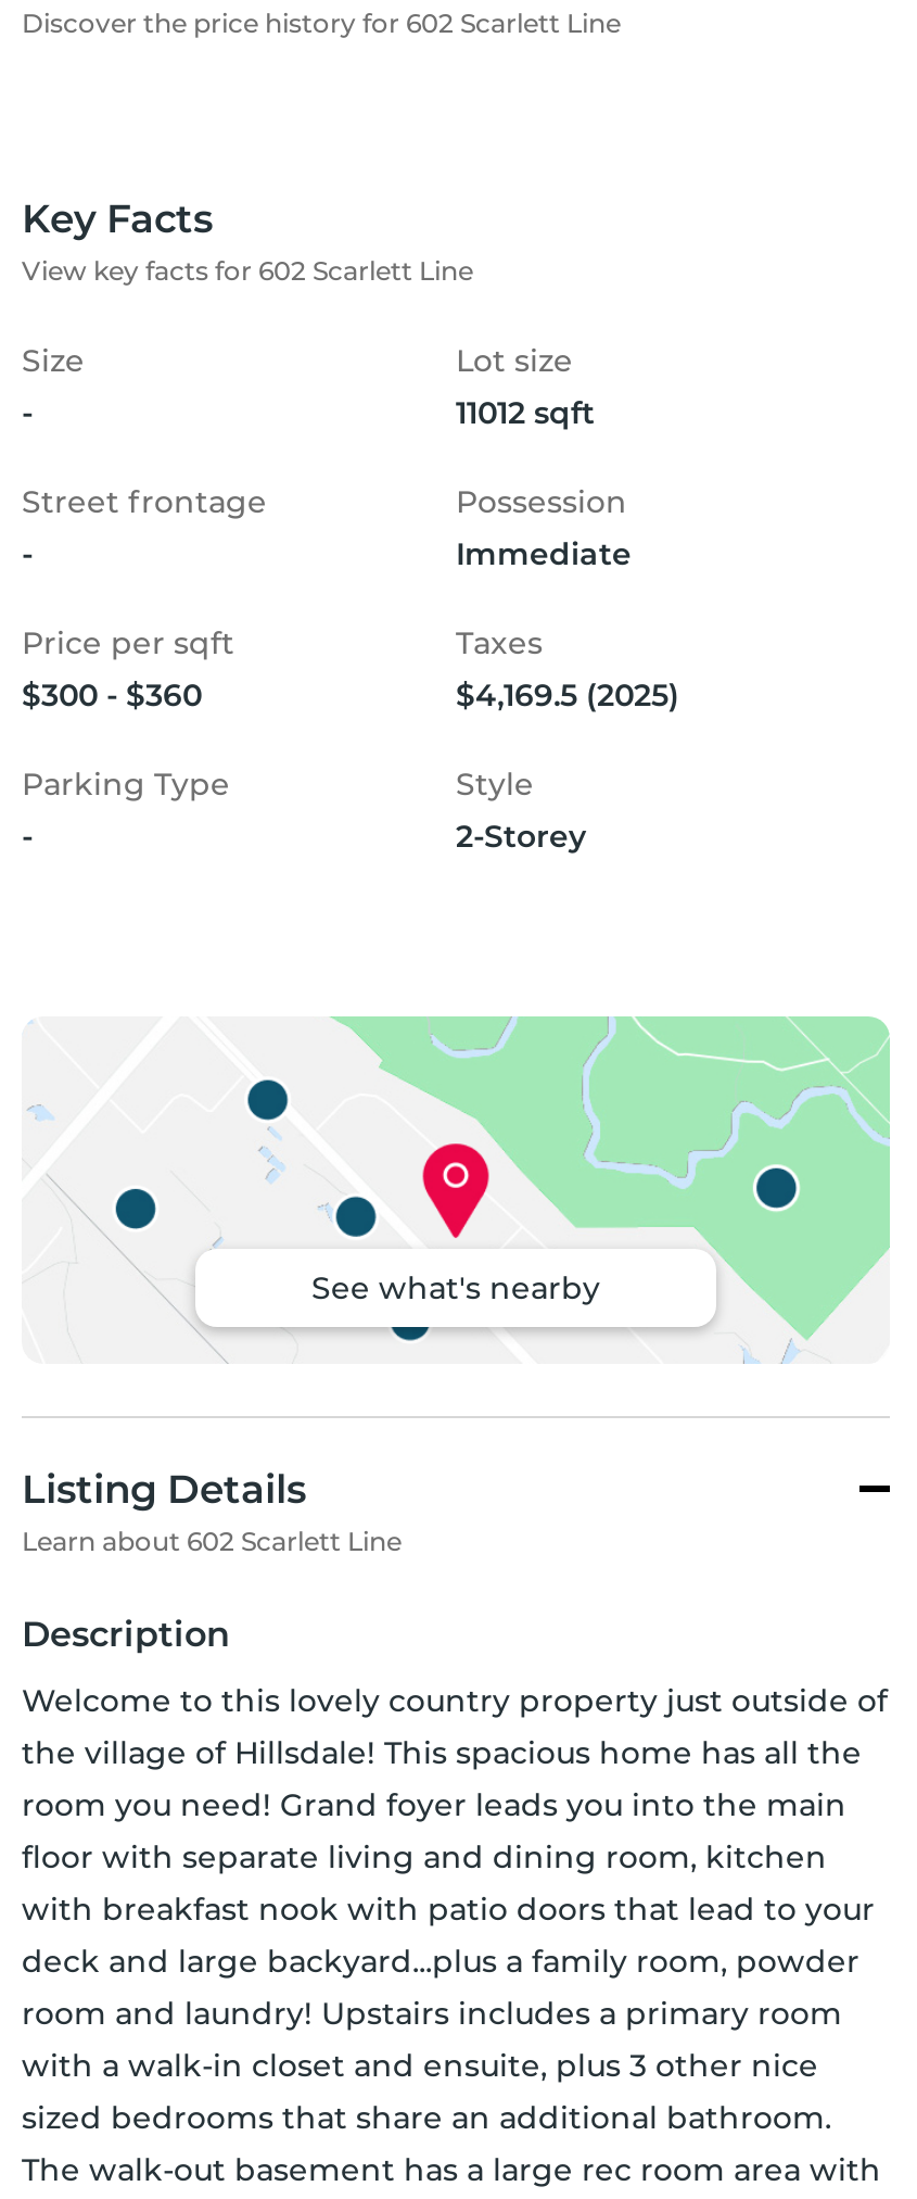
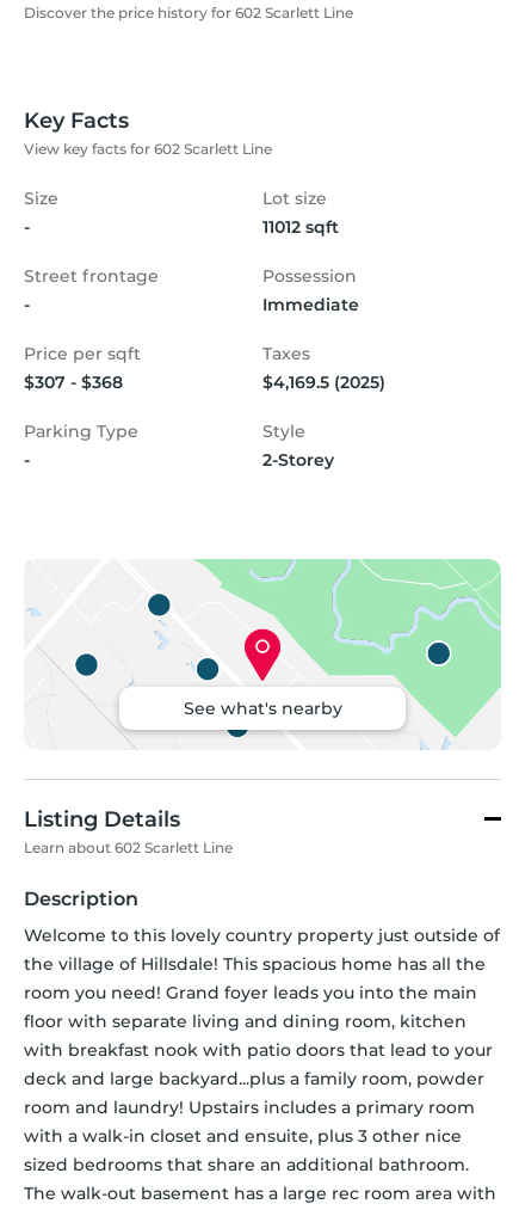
- $300 - $360
+ $307 - $368
